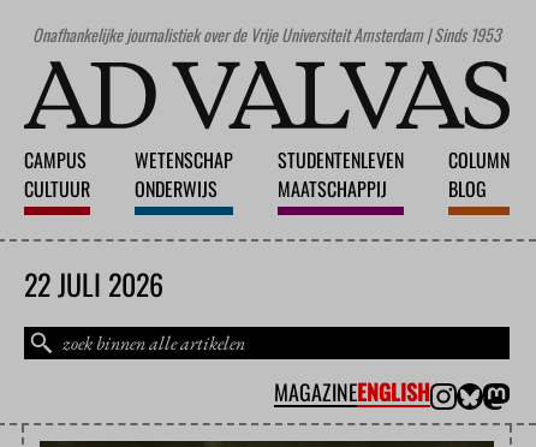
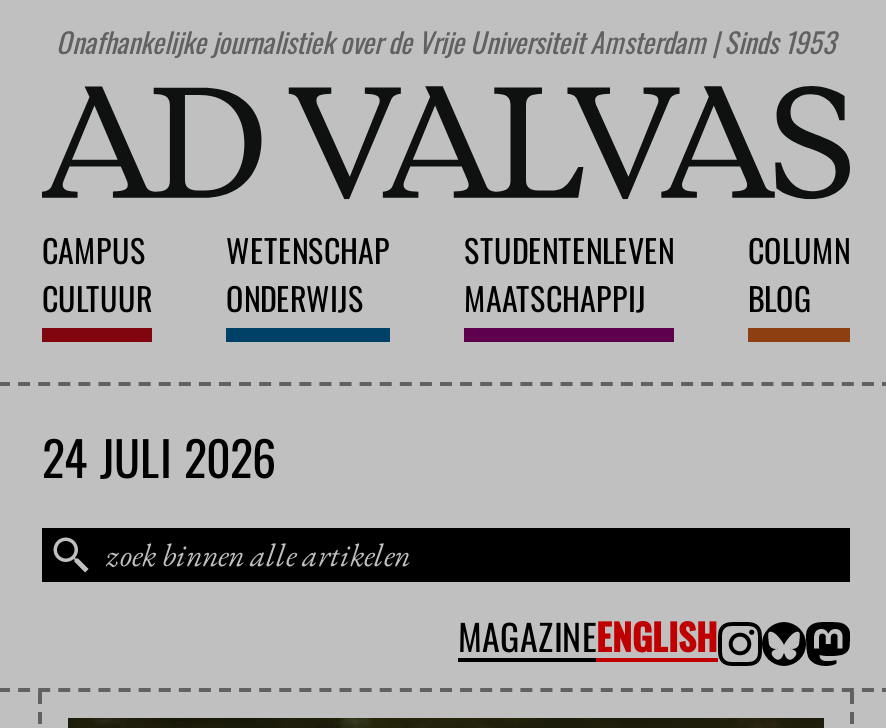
- 22 JULI 2026
+ 24 JULI 2026
